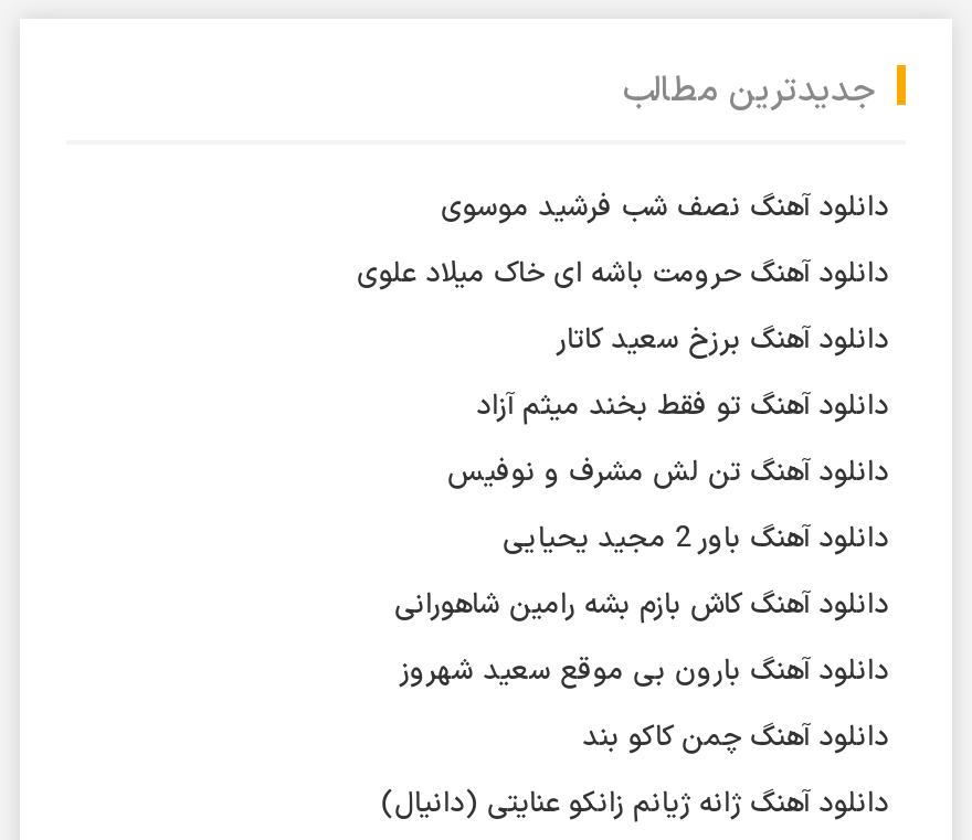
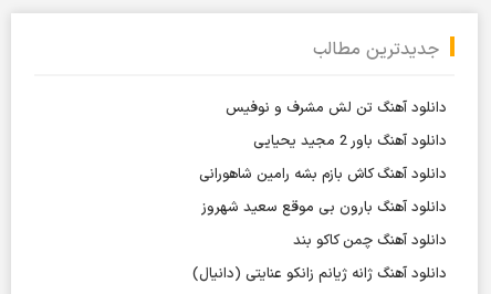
- دانلود آهنگ نصف شب فرشید موسوی
- دانلود آهنگ حرومت باشه ای خاک میلاد علوی
- دانلود آهنگ برزخ سعید کاتار
- دانلود آهنگ تو فقط بخند میثم آزاد
